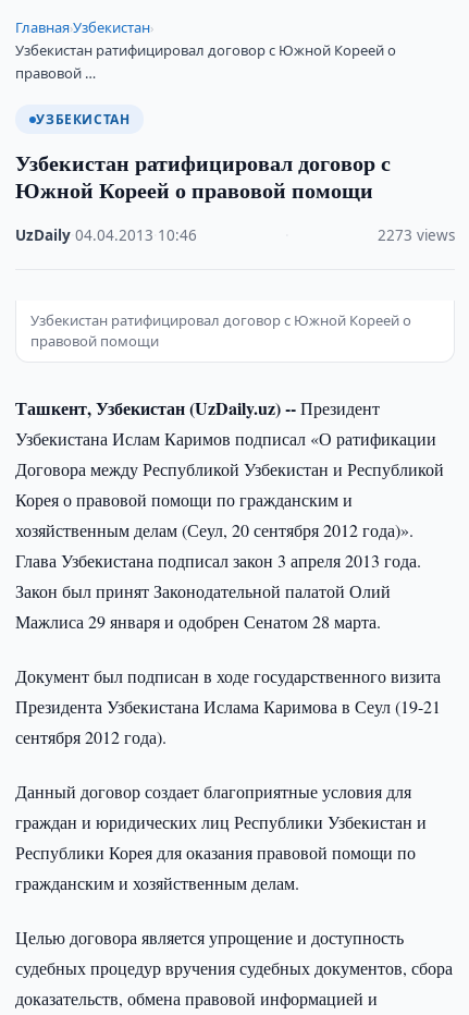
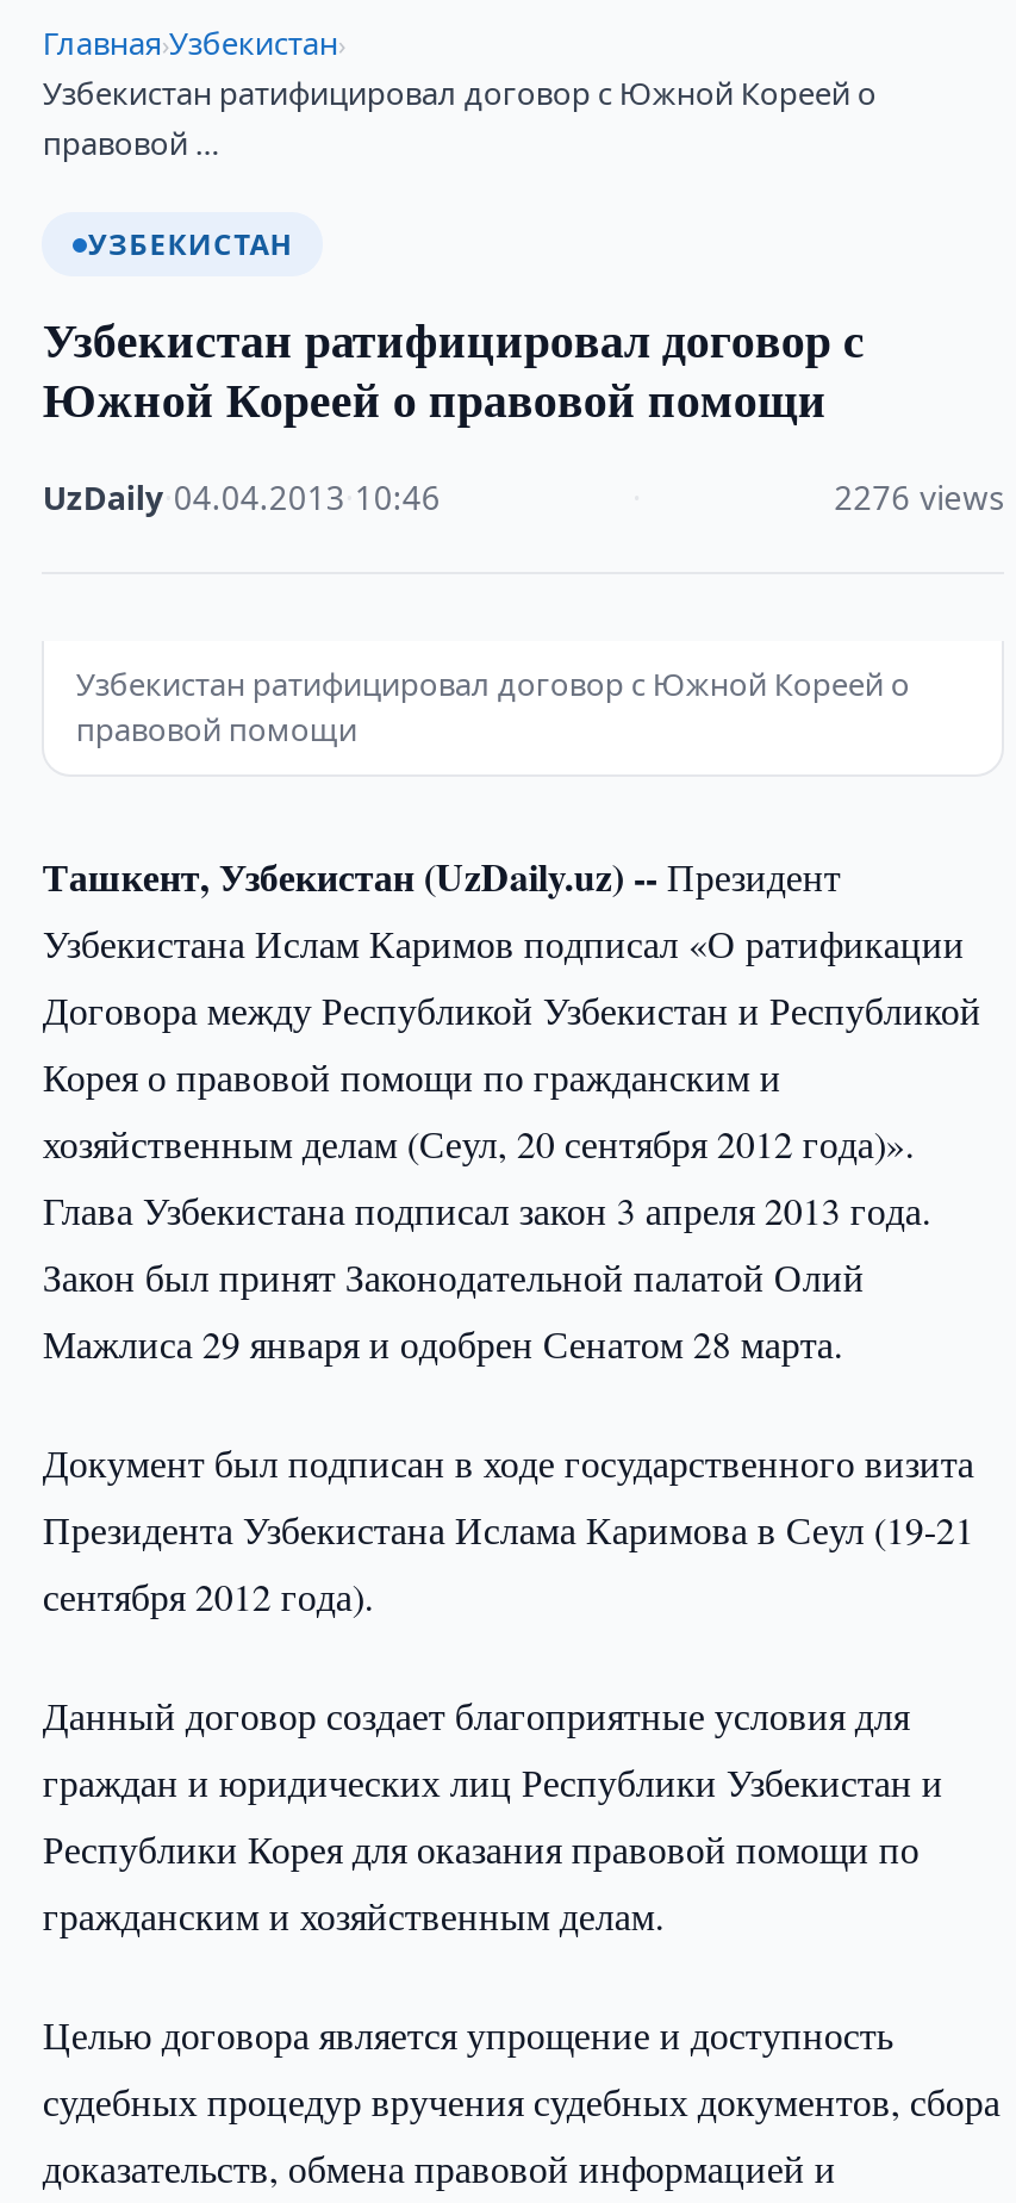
- 2273 views
+ 2276 views
